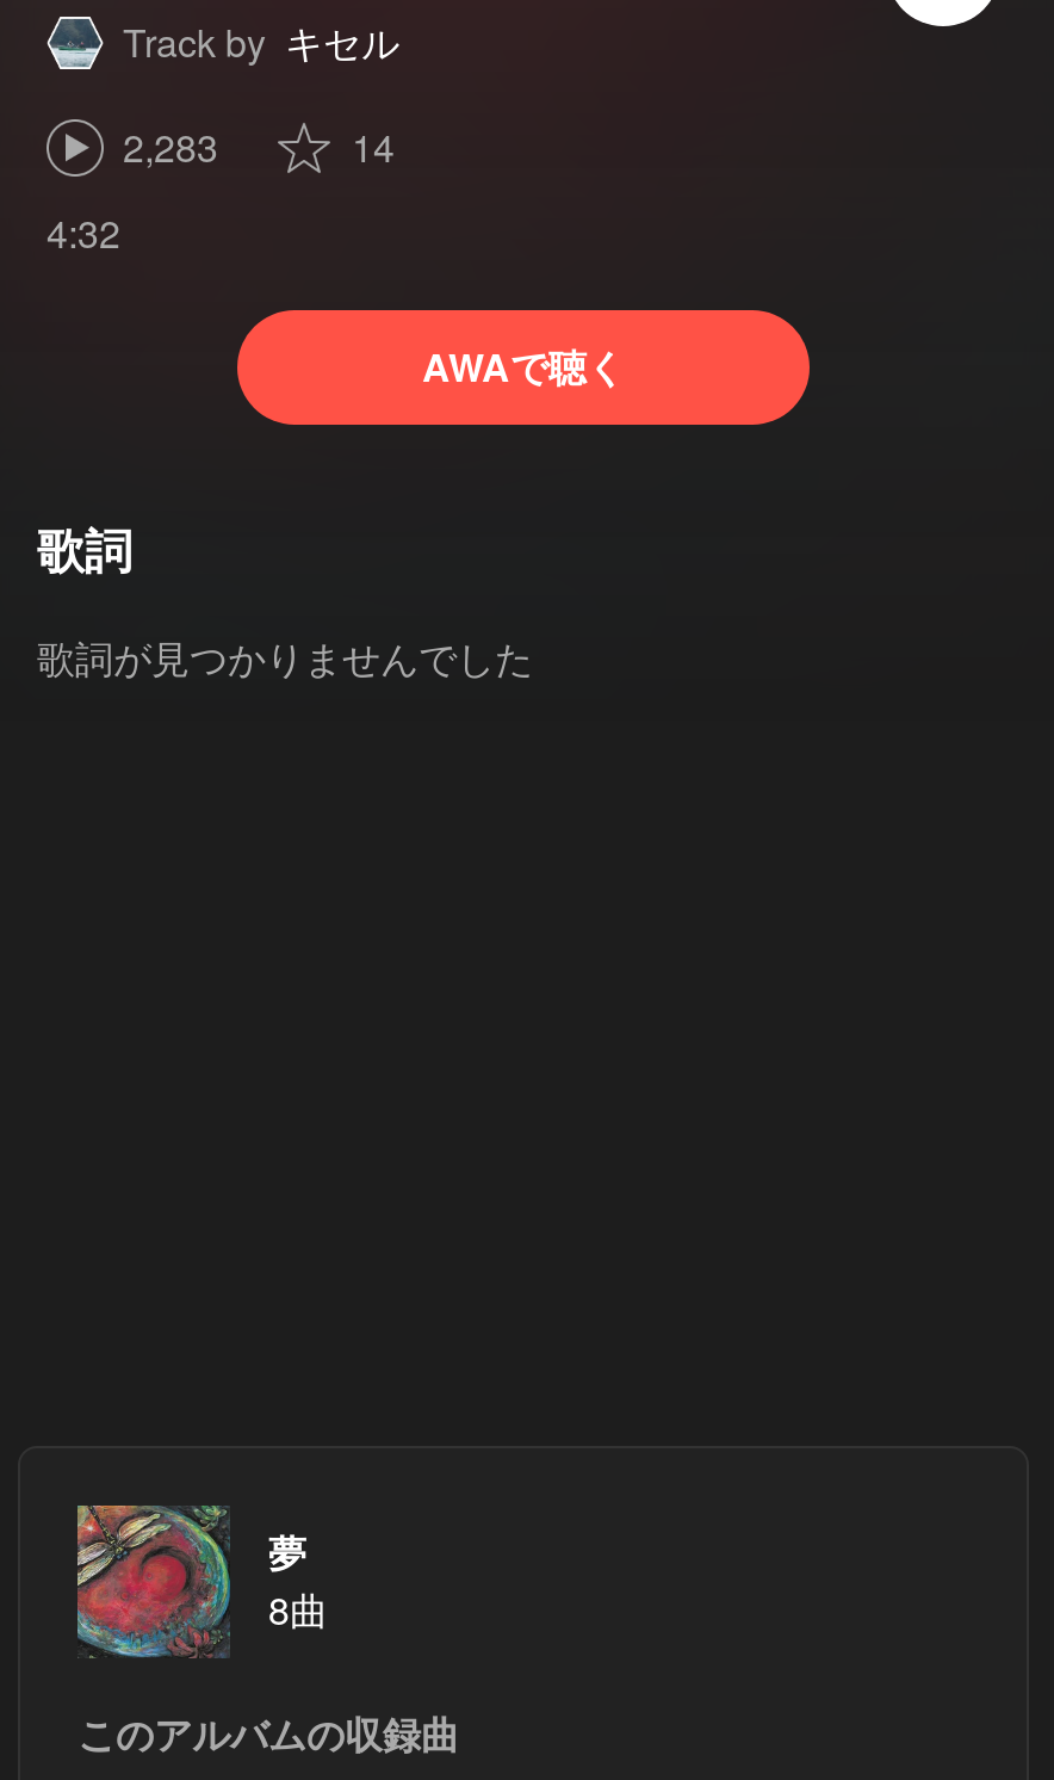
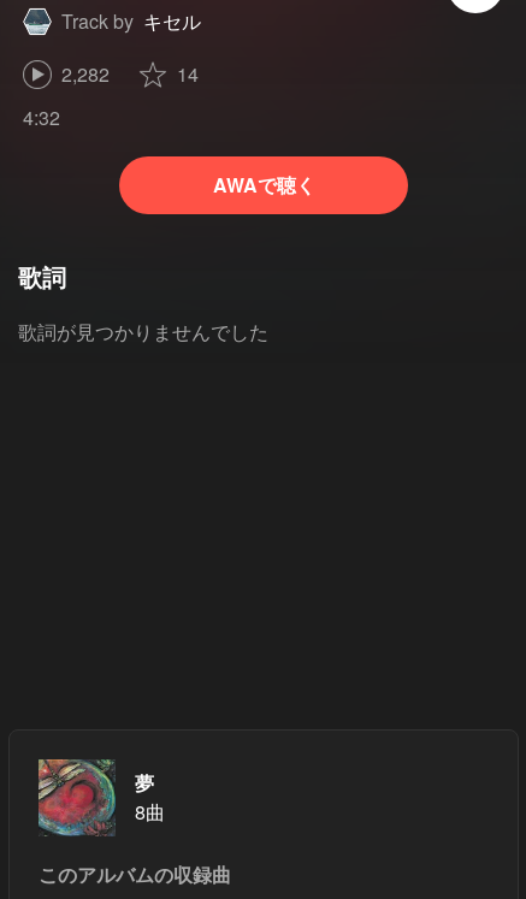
- 2,283
+ 2,282
